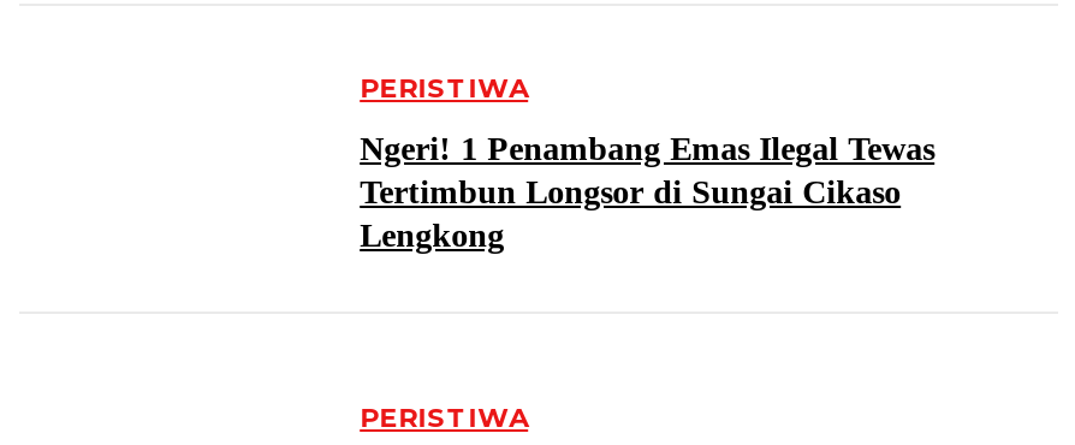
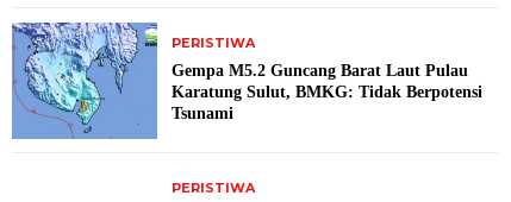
+ [image]

- Ngeri! 1 Penambang Emas Ilegal Tewas
- Tertimbun Longsor di Sungai Cikaso
- Lengkong
+ Gempa M5.2 Guncang Barat Laut Pulau
+ Karatung Sulut, BMKG: Tidak Berpotensi
+ Tsunami
